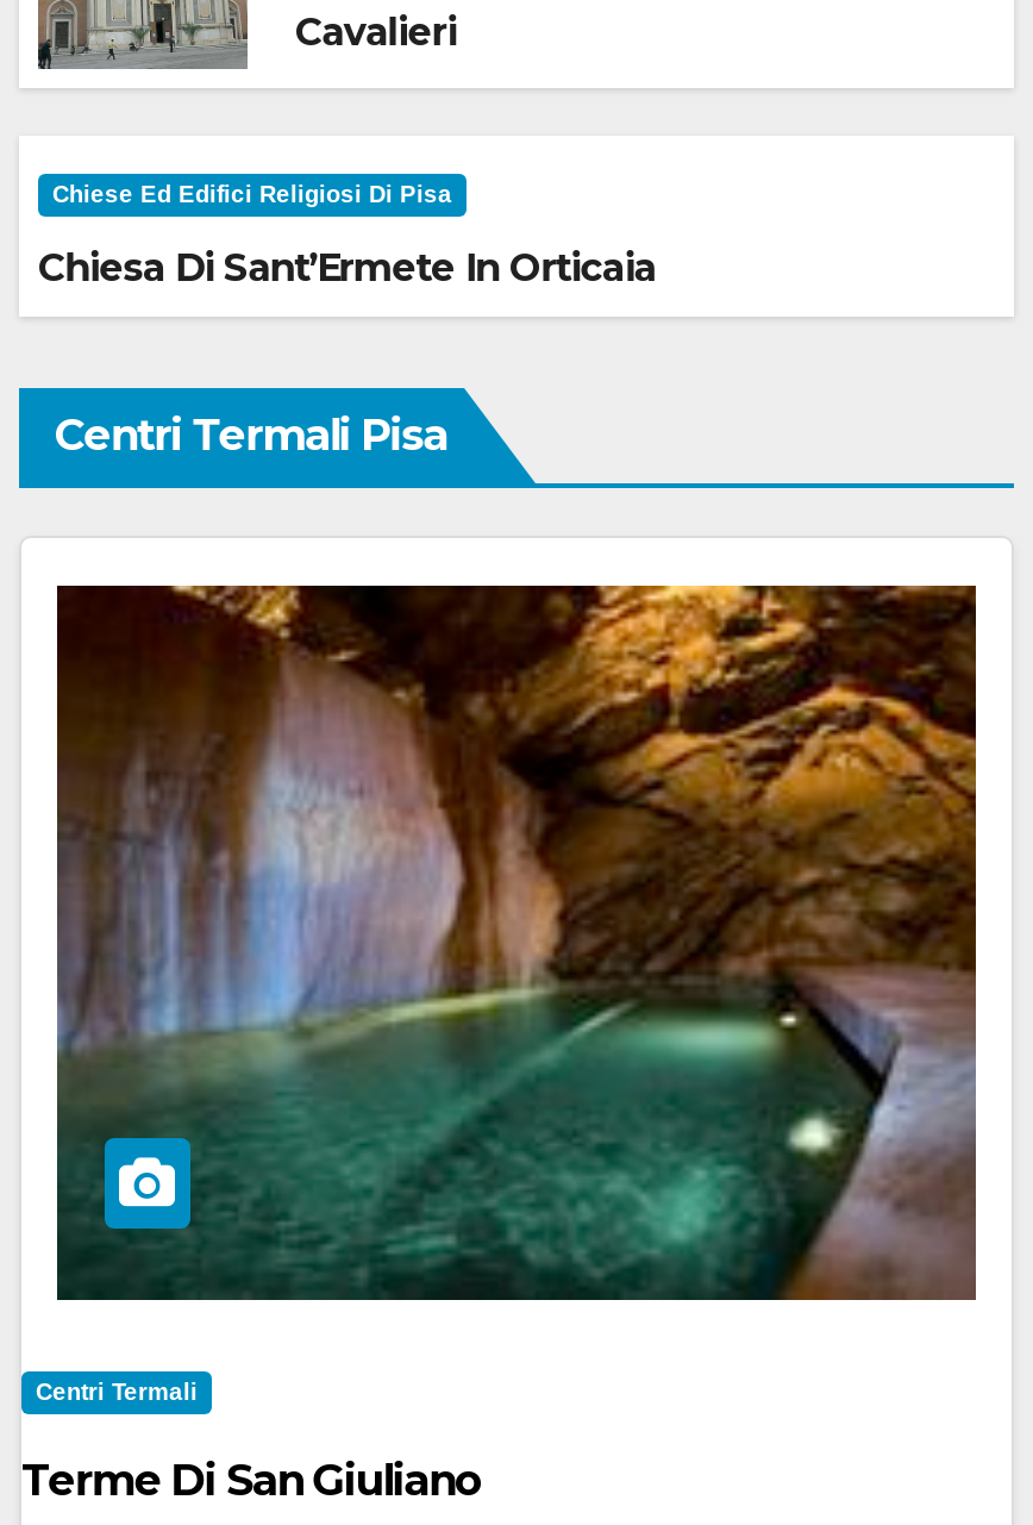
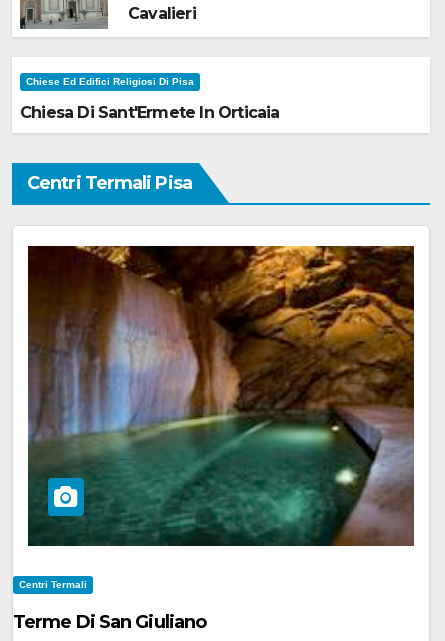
- Chiesa Di Sant’Ermete In Orticaia
+ Chiesa Di Sant'Ermete In Orticaia
